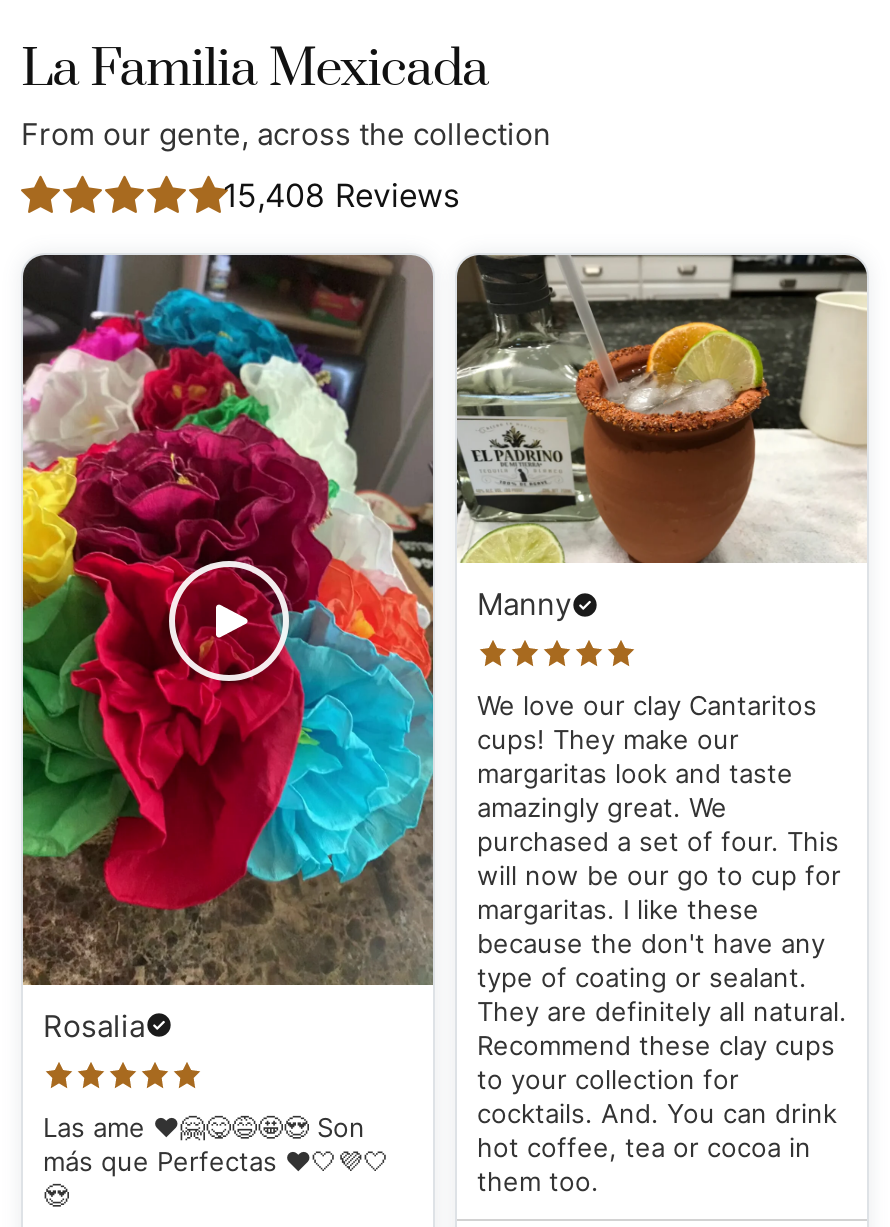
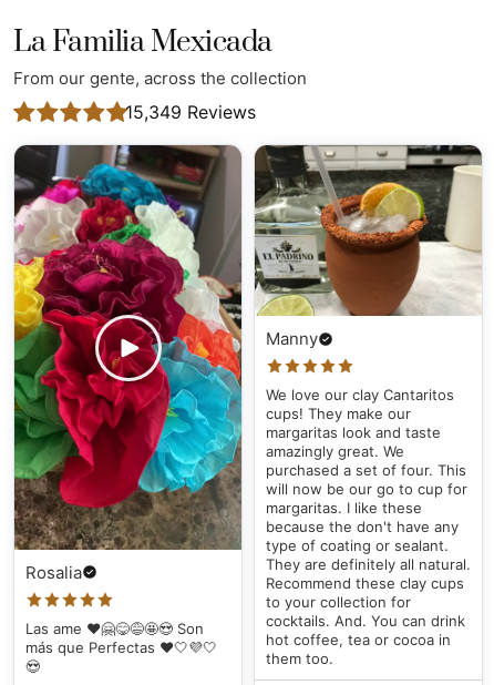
- 15,408 Reviews
+ 15,349 Reviews
